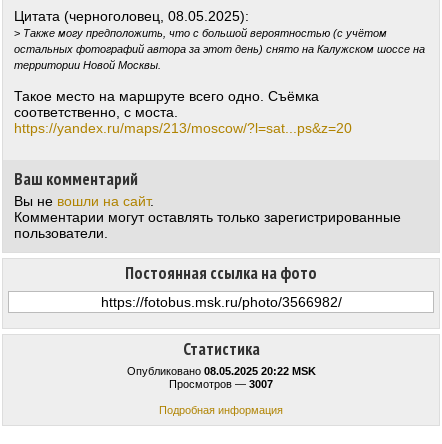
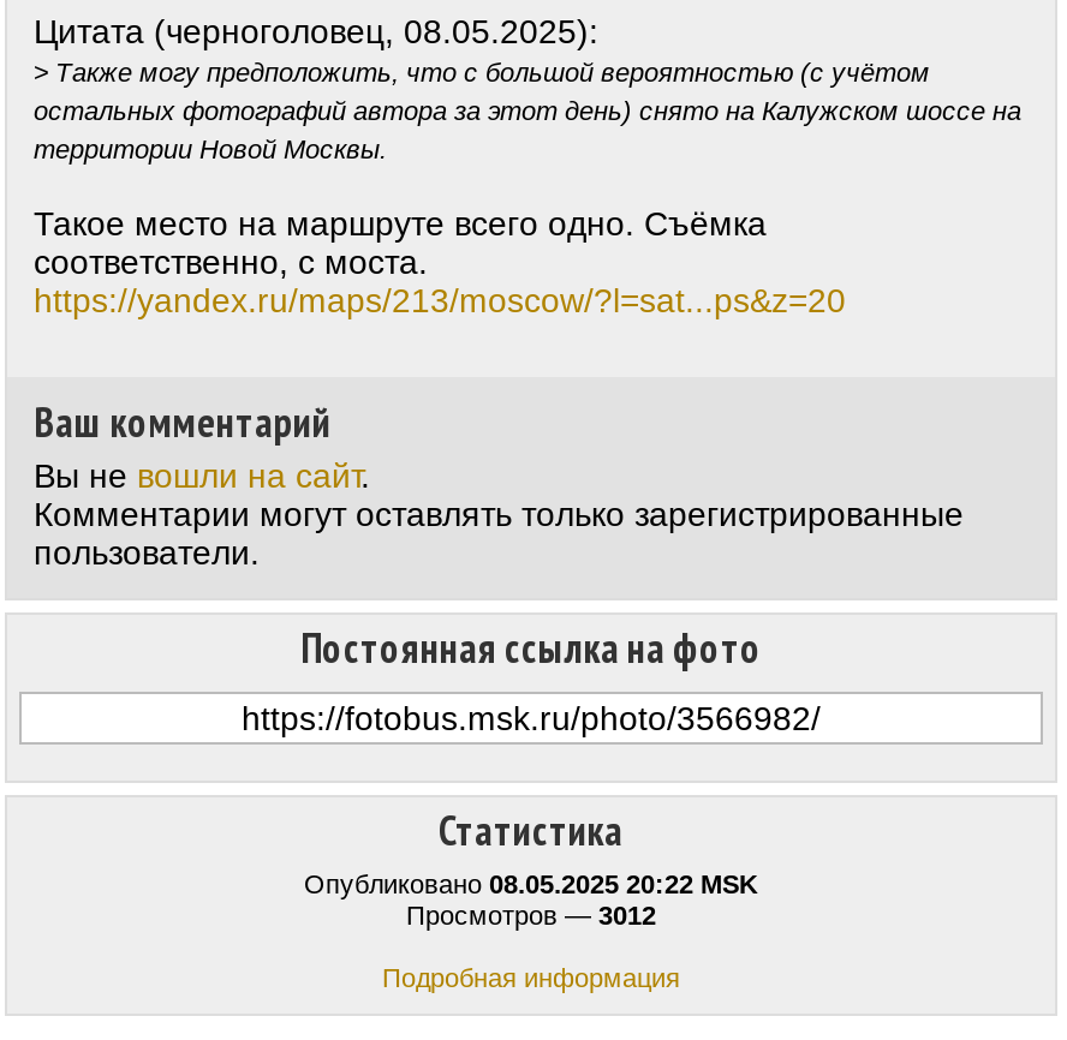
- Просмотров — 3007
+ Просмотров — 3012
